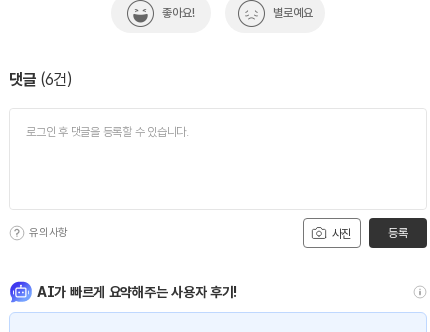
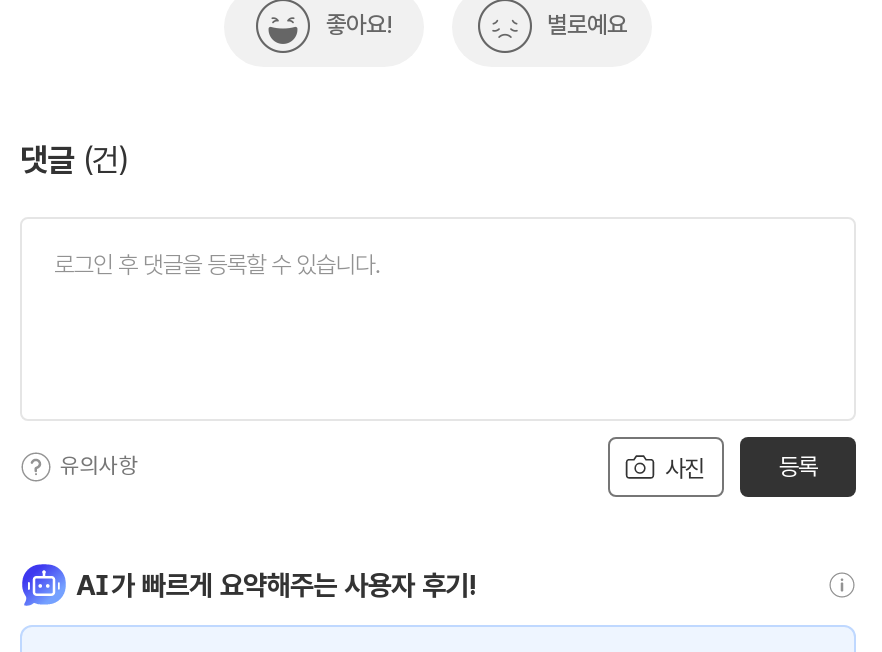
- 댓글 (6건)
+ 댓글 (건)
